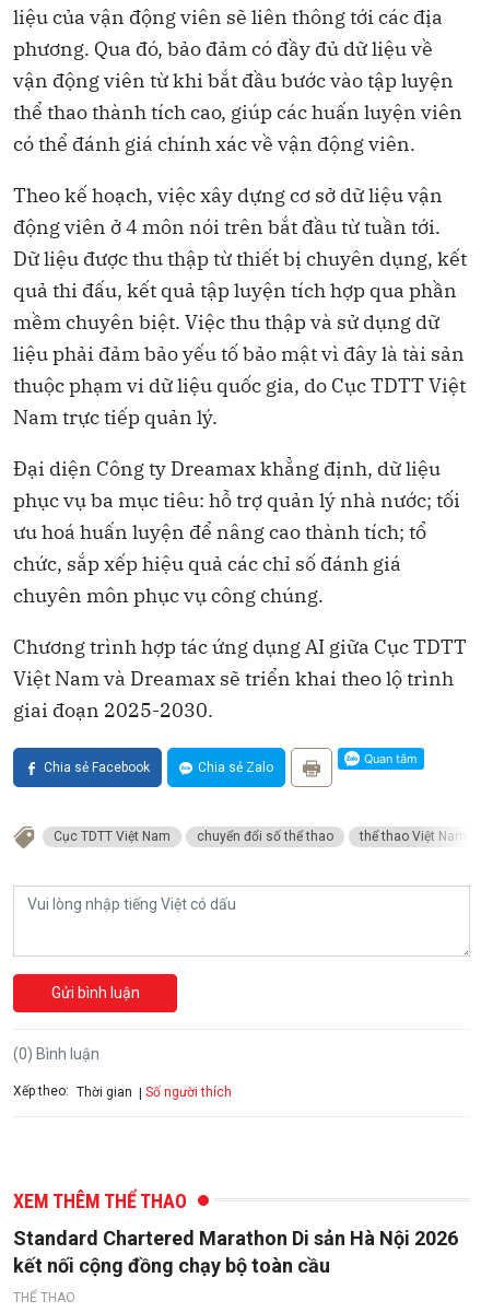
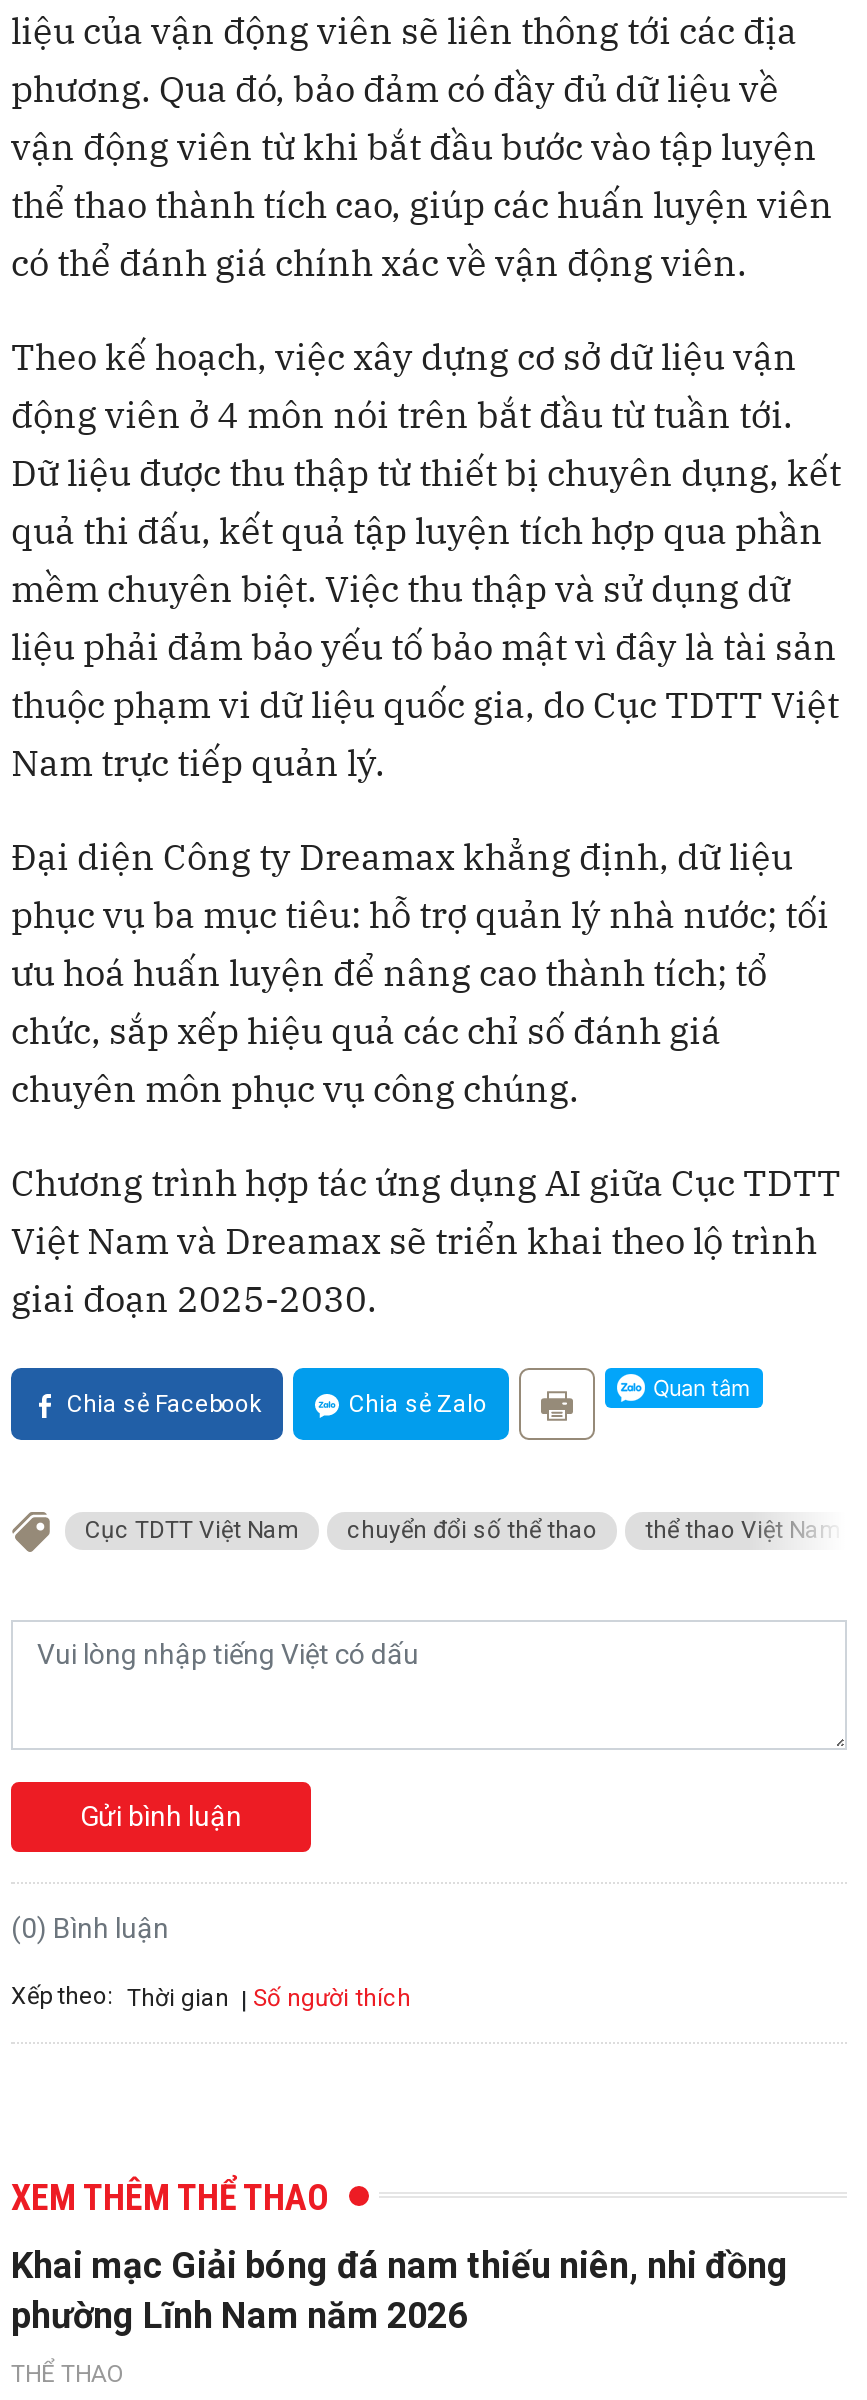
- Standard Chartered Marathon Di sản Hà Nội 2026
- kết nối cộng đồng chạy bộ toàn cầu
+ Khai mạc Giải bóng đá nam thiếu niên, nhi đồng
+ phường Lĩnh Nam năm 2026
